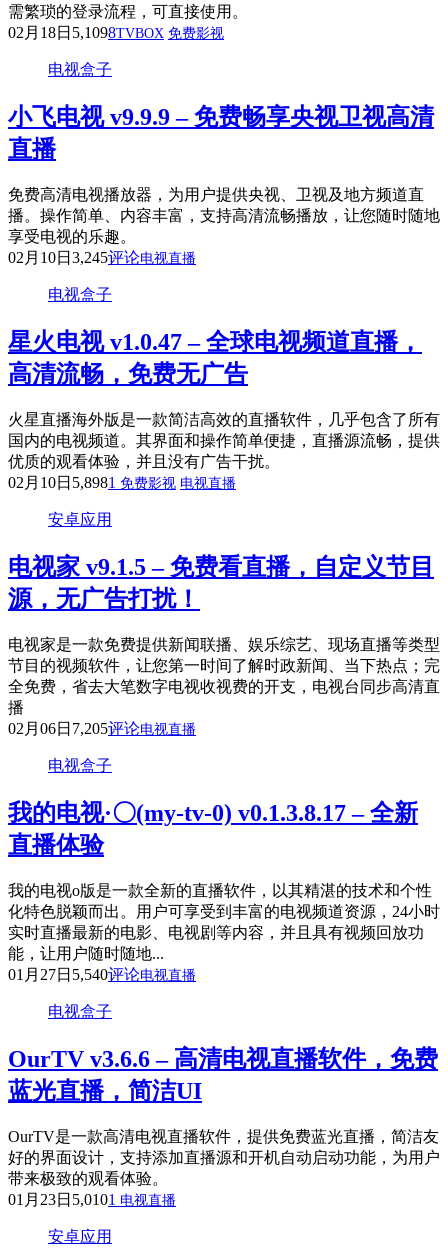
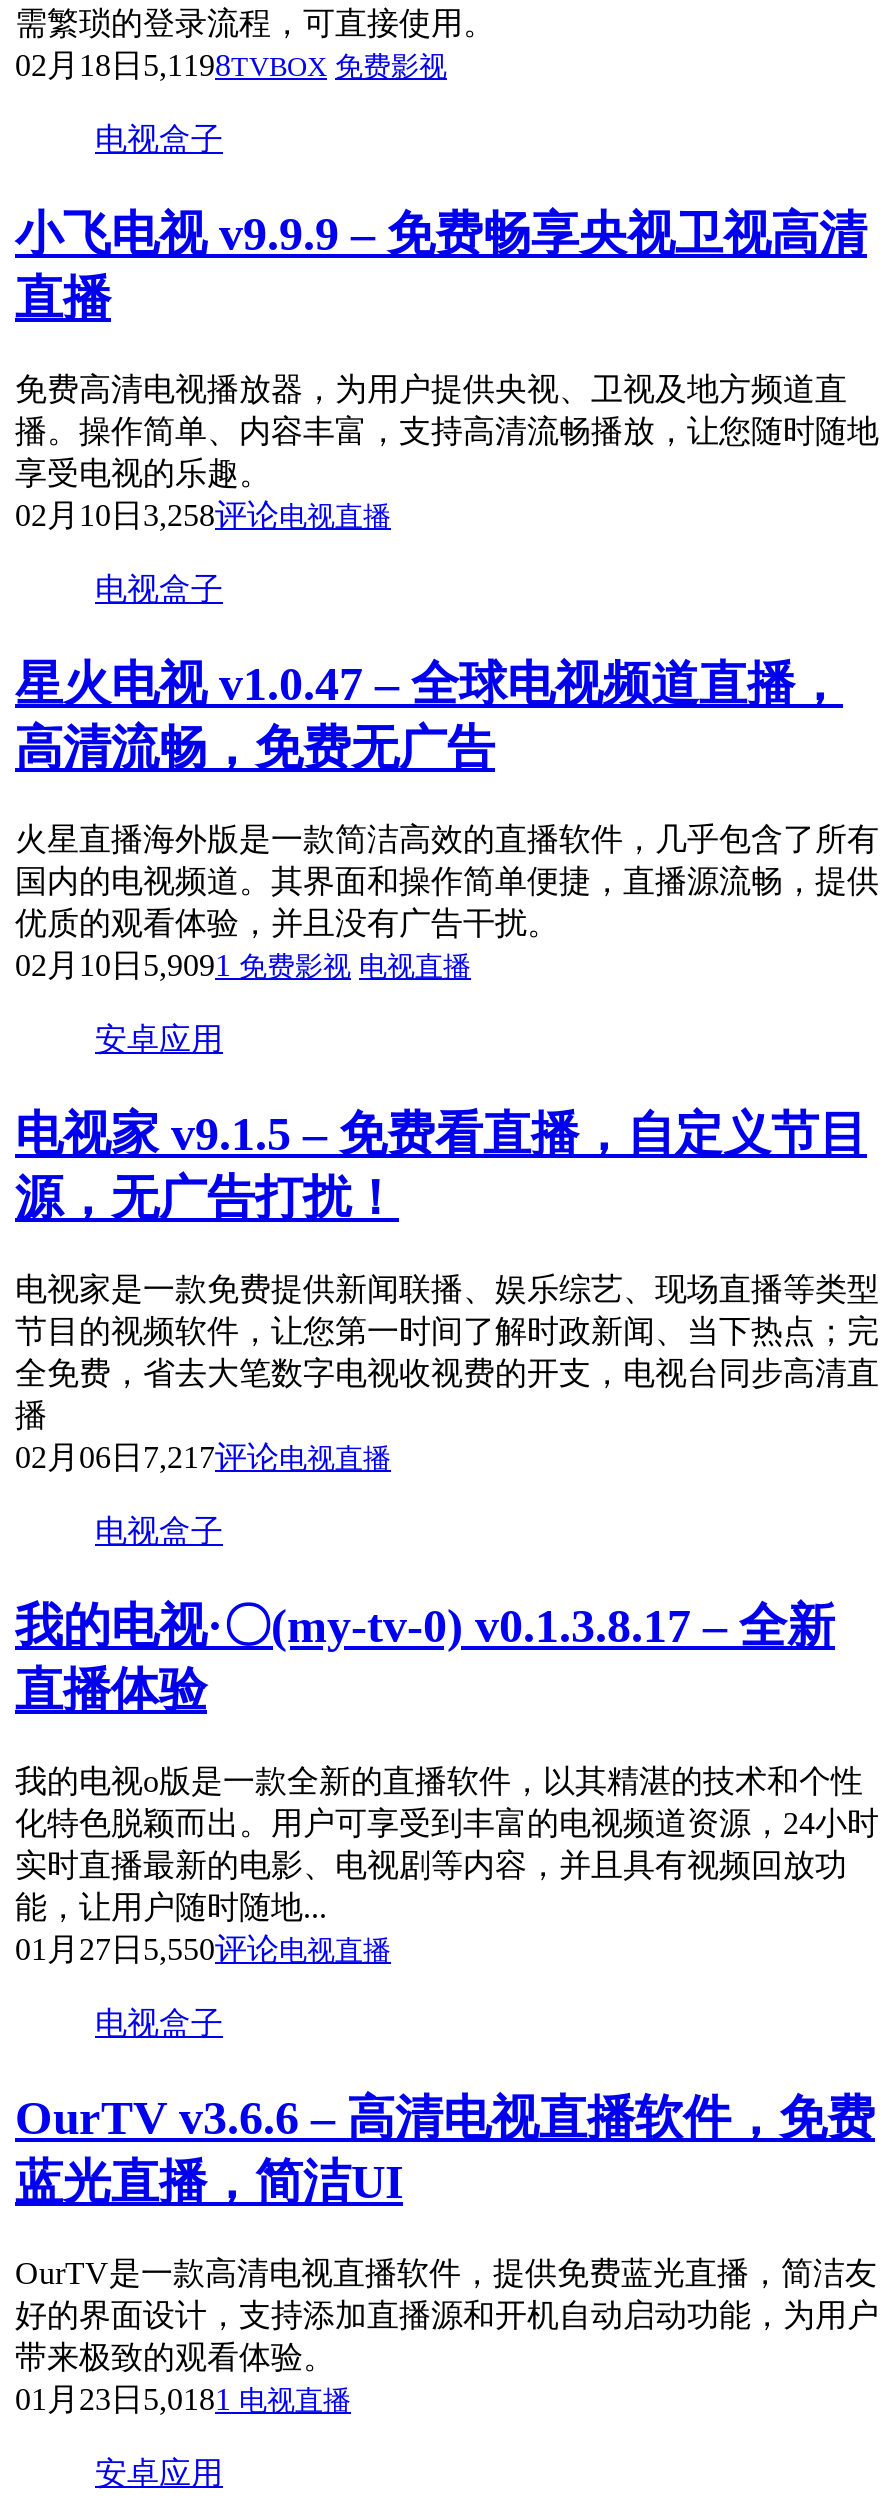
- 02月18日5,1098TVBOX 免费影视
+ 02月18日5,1198TVBOX 免费影视

- 02月10日3,245评论电视直播
+ 02月10日3,258评论电视直播

- 02月10日5,8981免费影视 电视直播
+ 02月10日5,9091免费影视 电视直播

- 02月06日7,205评论电视直播
+ 02月06日7,217评论电视直播

- 01月27日5,540评论电视直播
+ 01月27日5,550评论电视直播

- 01月23日5,0101电视直播
+ 01月23日5,0181电视直播
